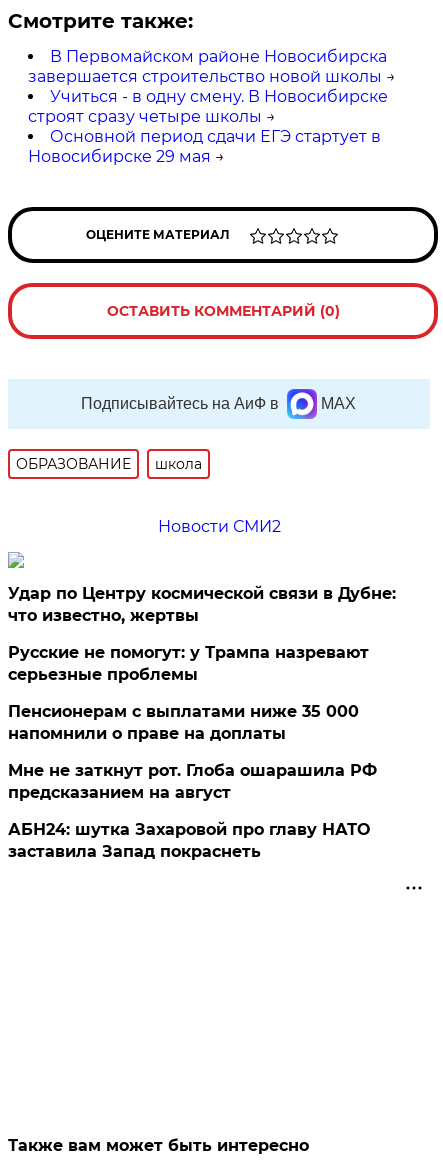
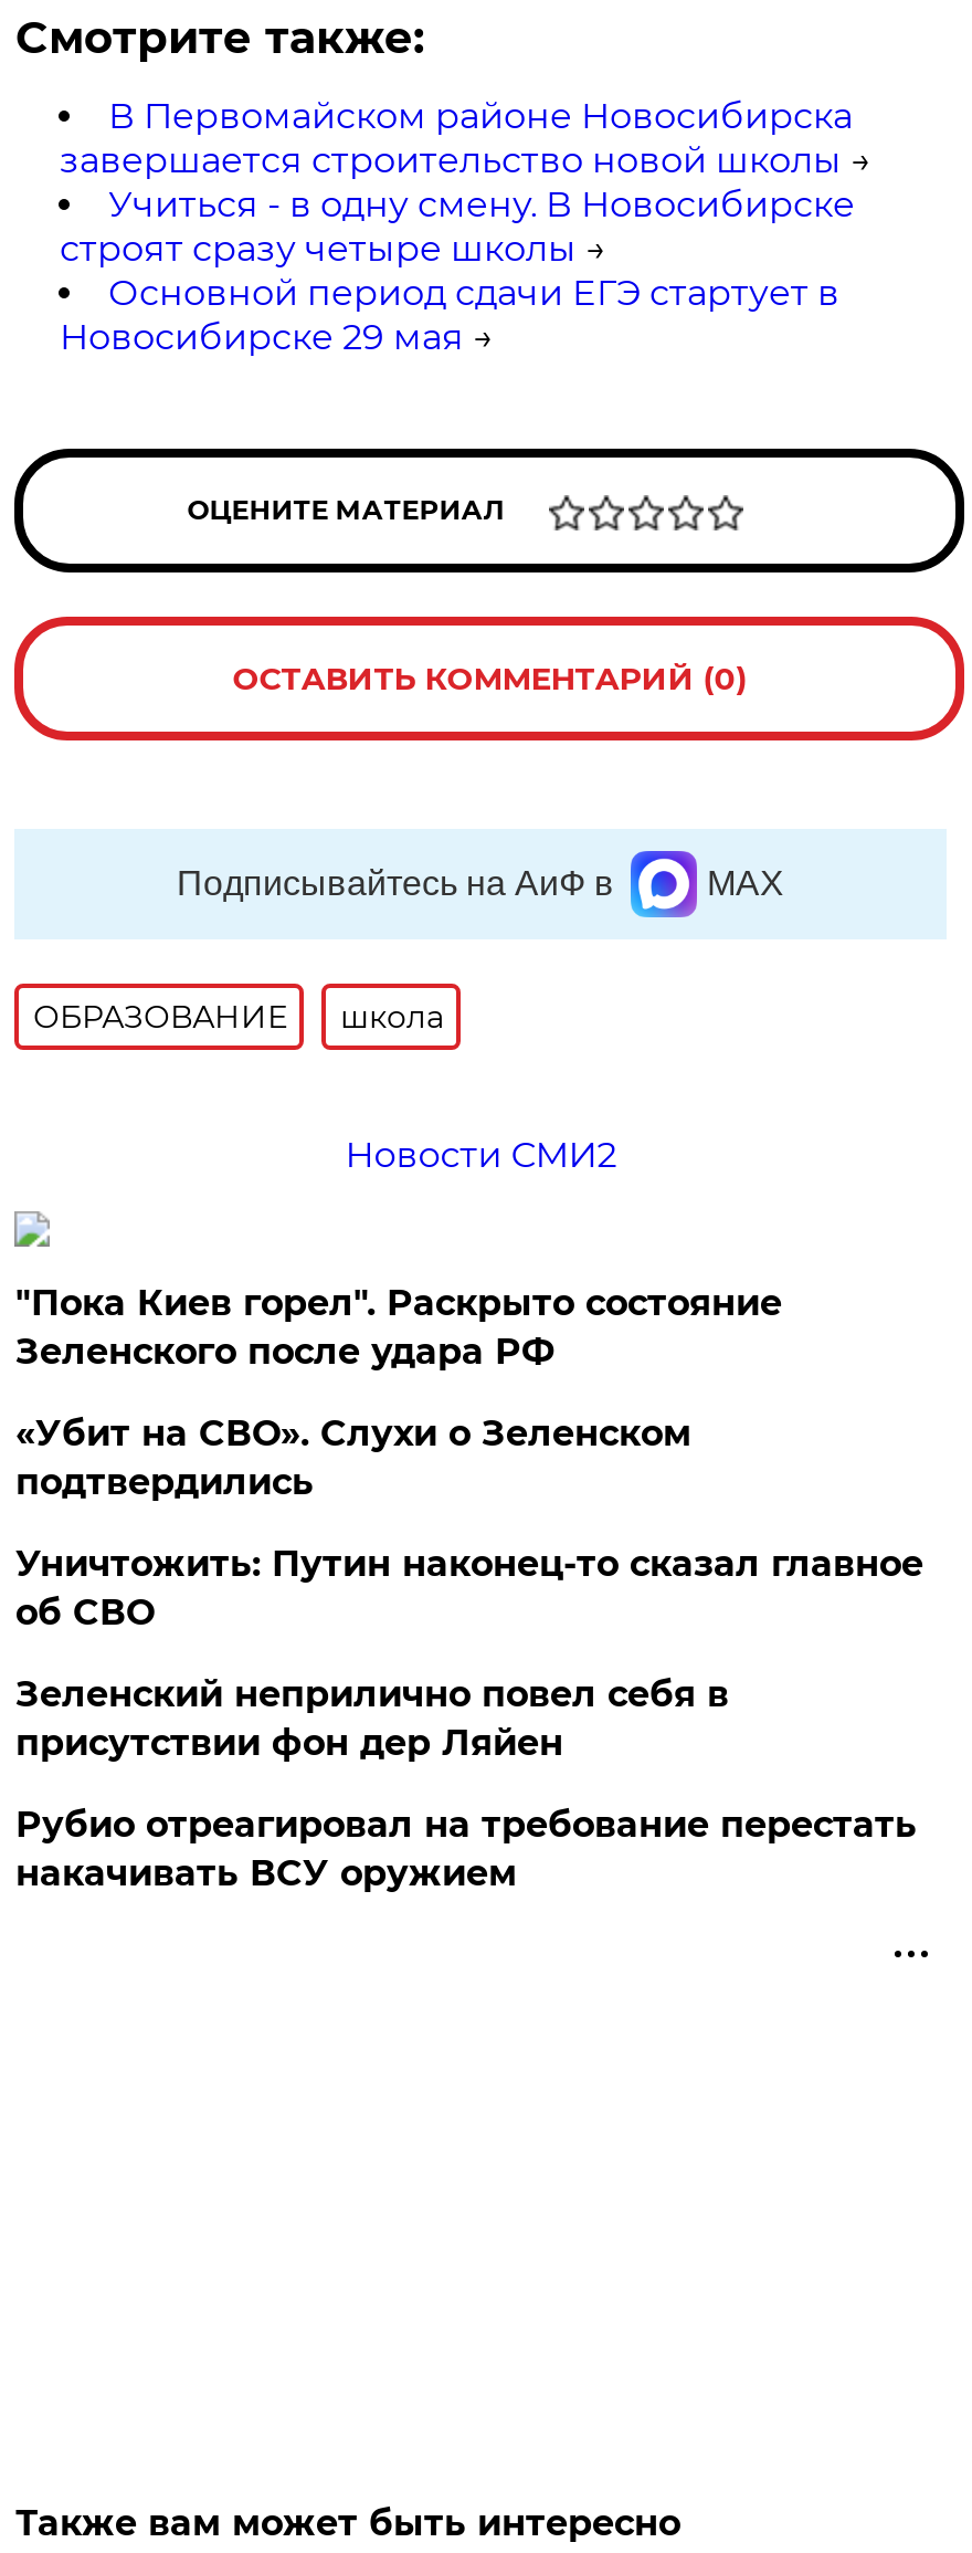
- Удар по Центру космической связи в Дубне:
- что известно, жертвы
+ "Пока Киев горел". Раскрыто состояние
+ Зеленского после удара РФ

- Русские не помогут: у Трампа назревают
- серьезные проблемы
+ «Убит на СВО». Слухи о Зеленском
+ подтвердились

- Пенсионерам с выплатами ниже 35 000
- напомнили о праве на доплаты
+ Уничтожить: Путин наконец-то сказал главное
+ об СВО

- Мне не заткнут рот. Глоба ошарашила РФ
- предсказанием на август
+ Зеленский неприлично повел cебя в
+ присутствии фон дер Ляйен

- АБН24: шутка Захаровой про главу НАТО
- заставила Запад покраснеть
+ Рубио отреагировал на требование перестать
+ накачивать ВСУ оружием
